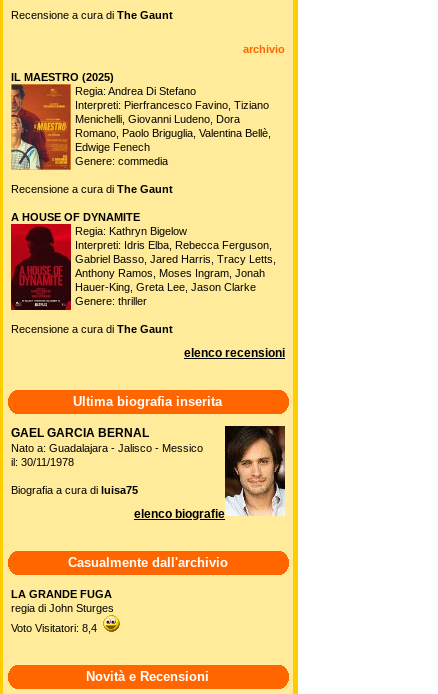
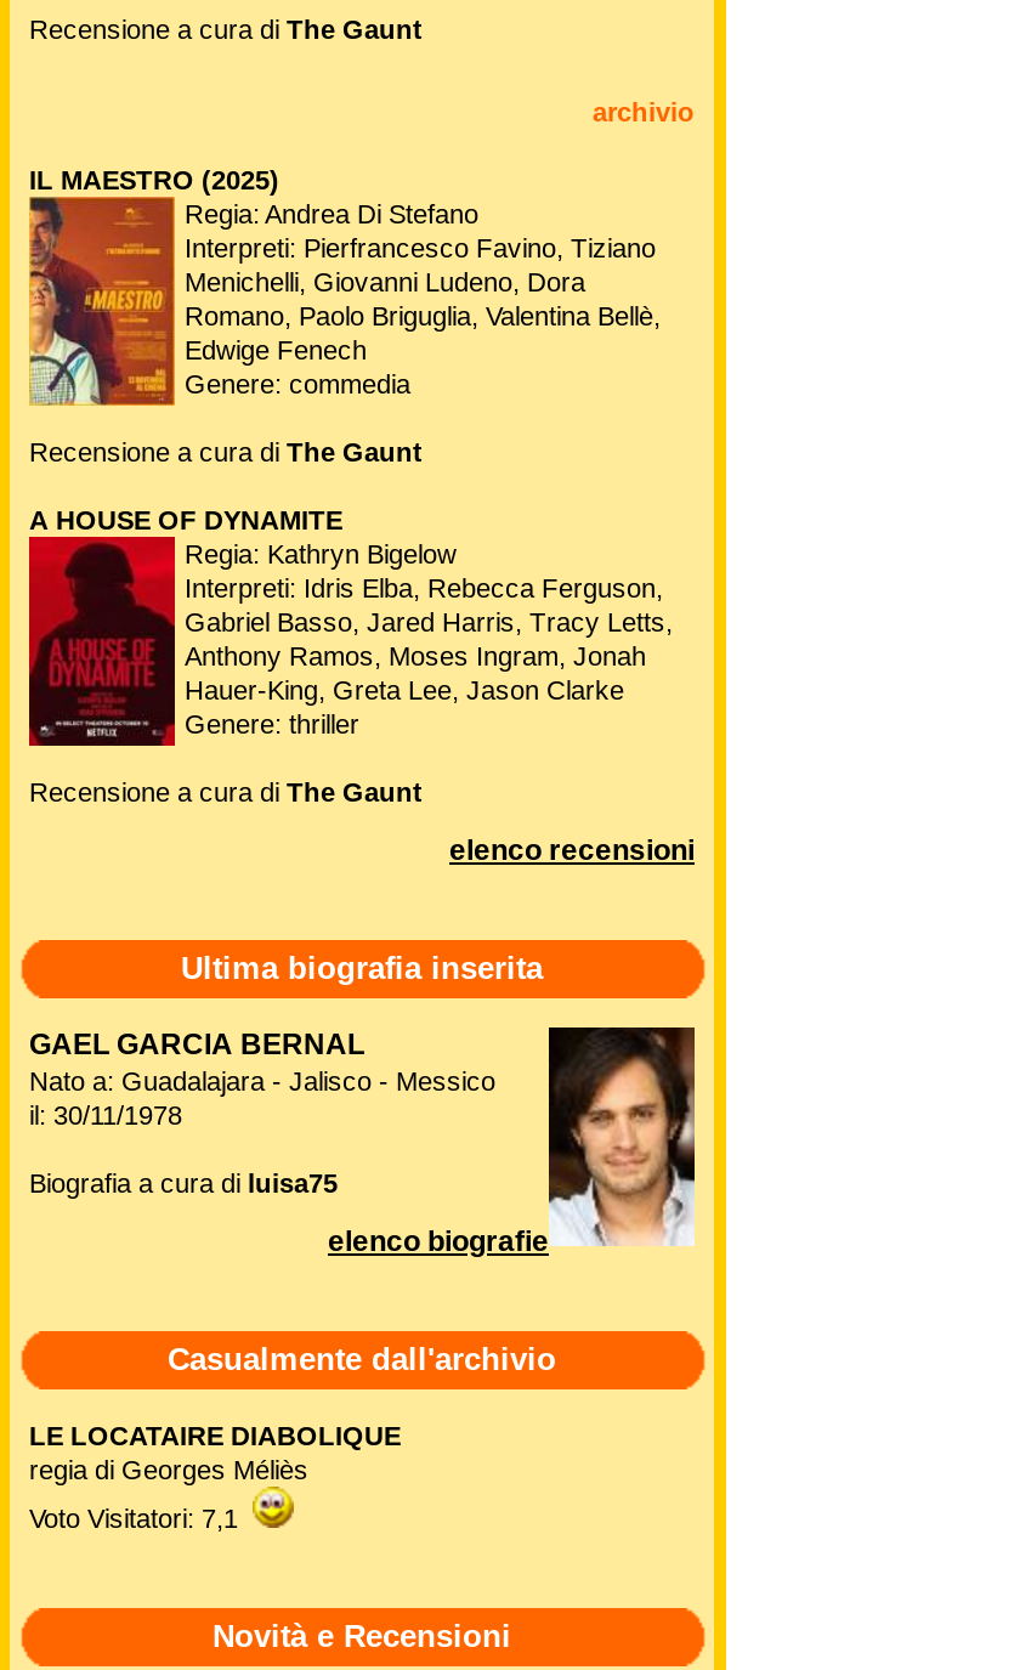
- LA GRANDE FUGA
- regia di John Sturges
+ LE LOCATAIRE DIABOLIQUE
+ regia di Georges Méliès

- Voto Visitatori: 8,4
+ Voto Visitatori: 7,1
